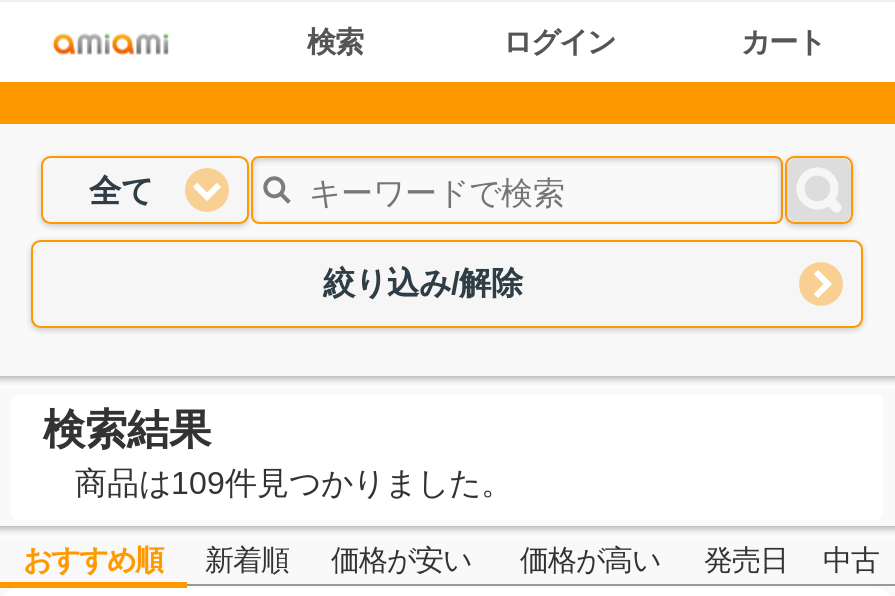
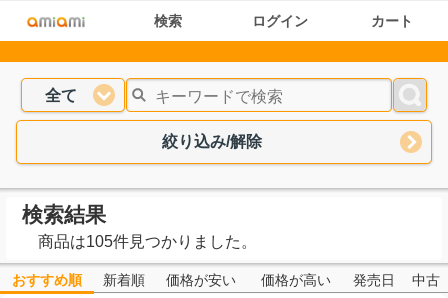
- 商品は109件見つかりました。
+ 商品は105件見つかりました。
